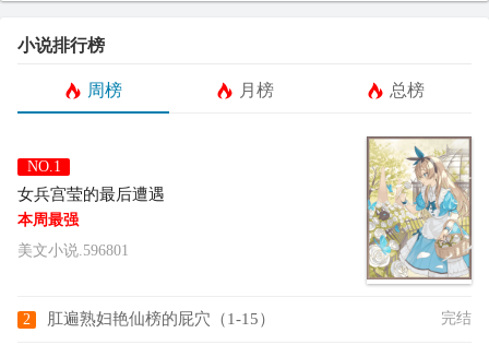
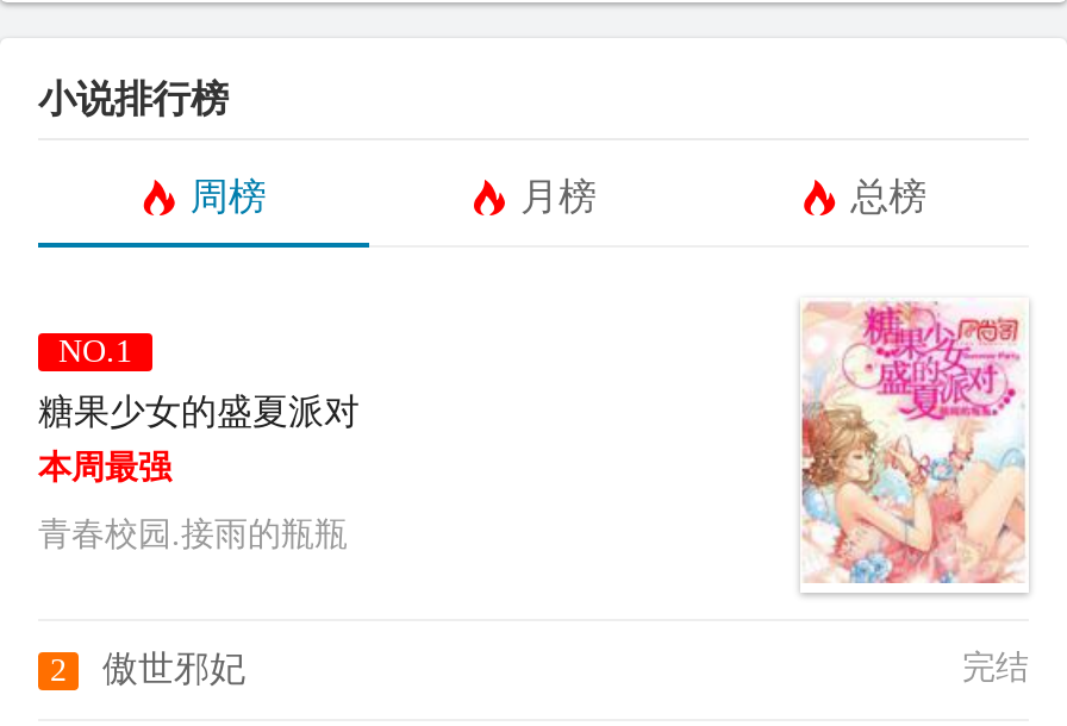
- [image]
+ [image]

- 女兵宫莹的最后遭遇
+ 糖果少女的盛夏派对

- 美文小说.596801
+ 青春校园.接雨的瓶瓶

- 肛遍熟妇艳仙榜的屁穴（1-15）
+ 傲世邪妃
